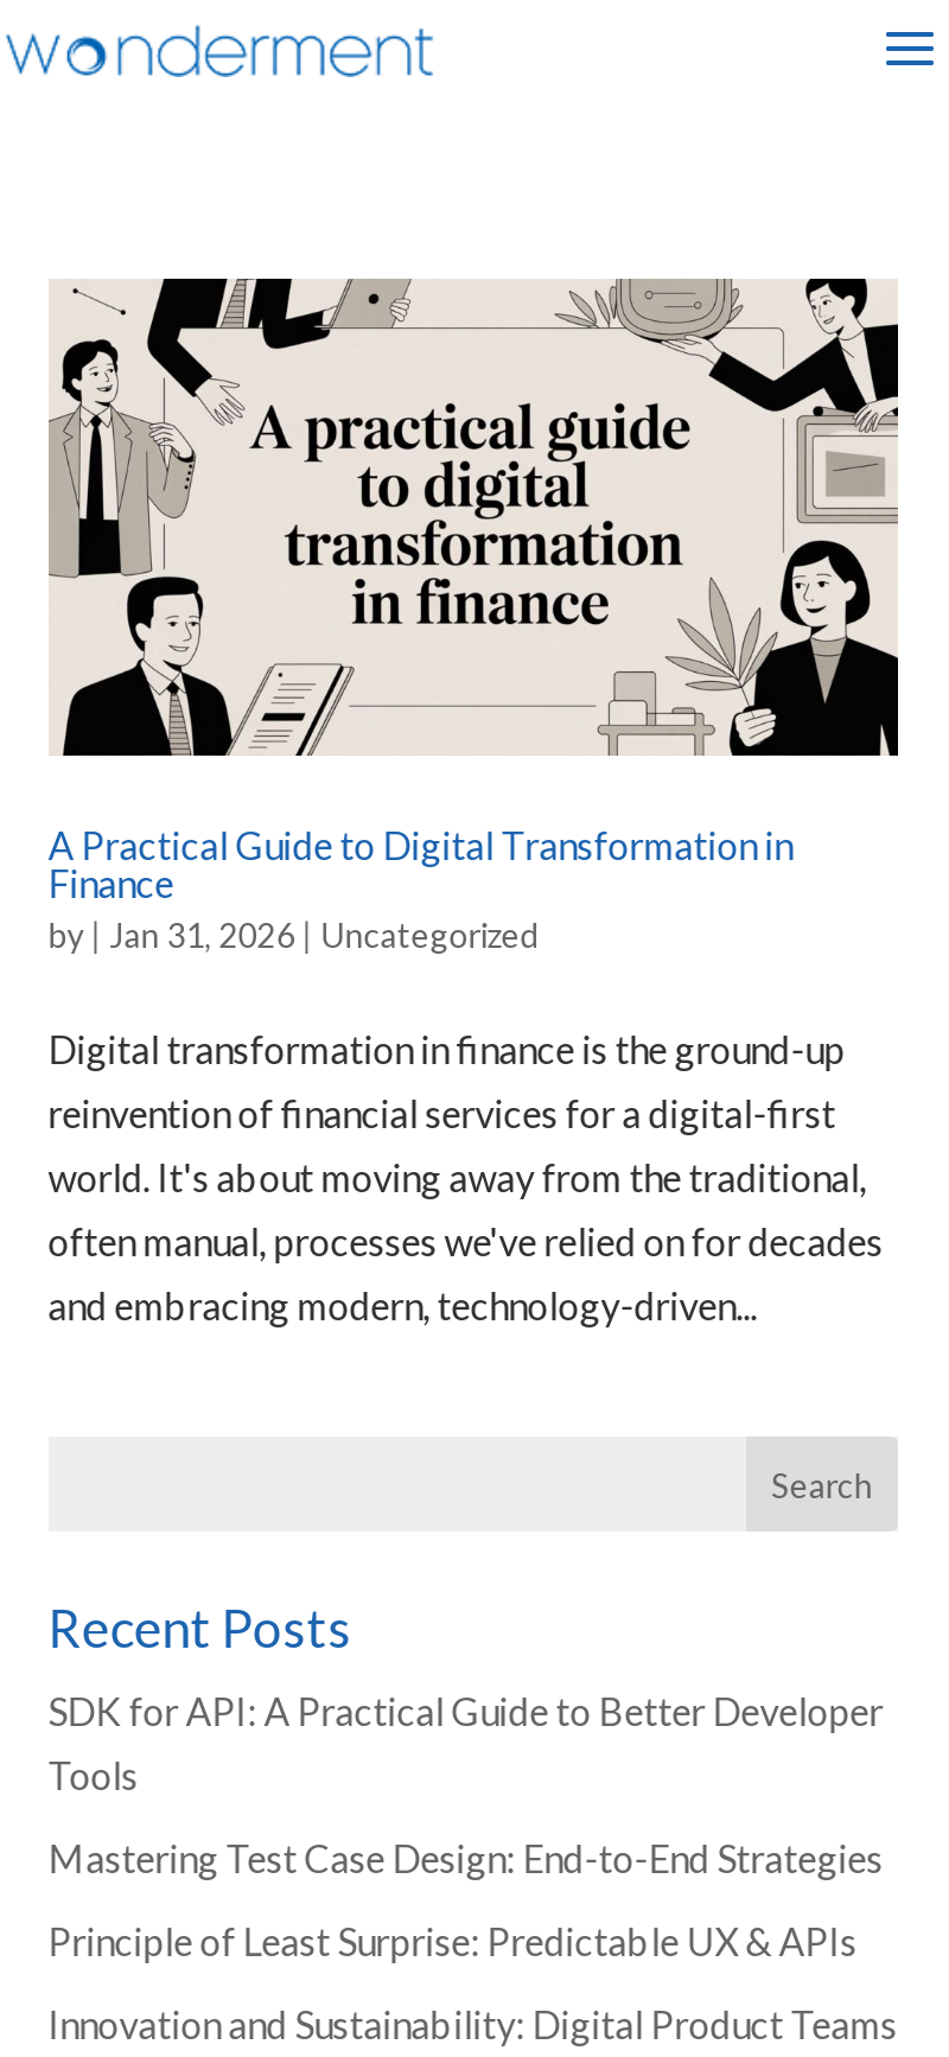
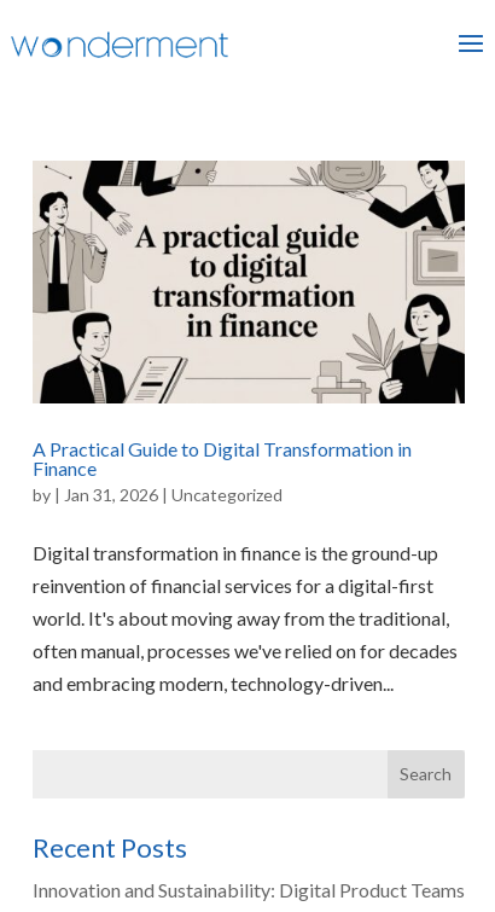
- SDK for API: A Practical Guide to Better Developer
- Tools
- Mastering Test Case Design: End-to-End Strategies
- Principle of Least Surprise: Predictable UX & APIs
